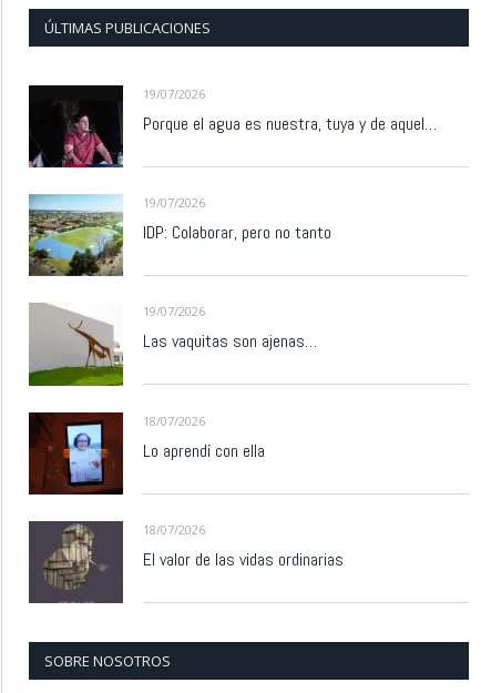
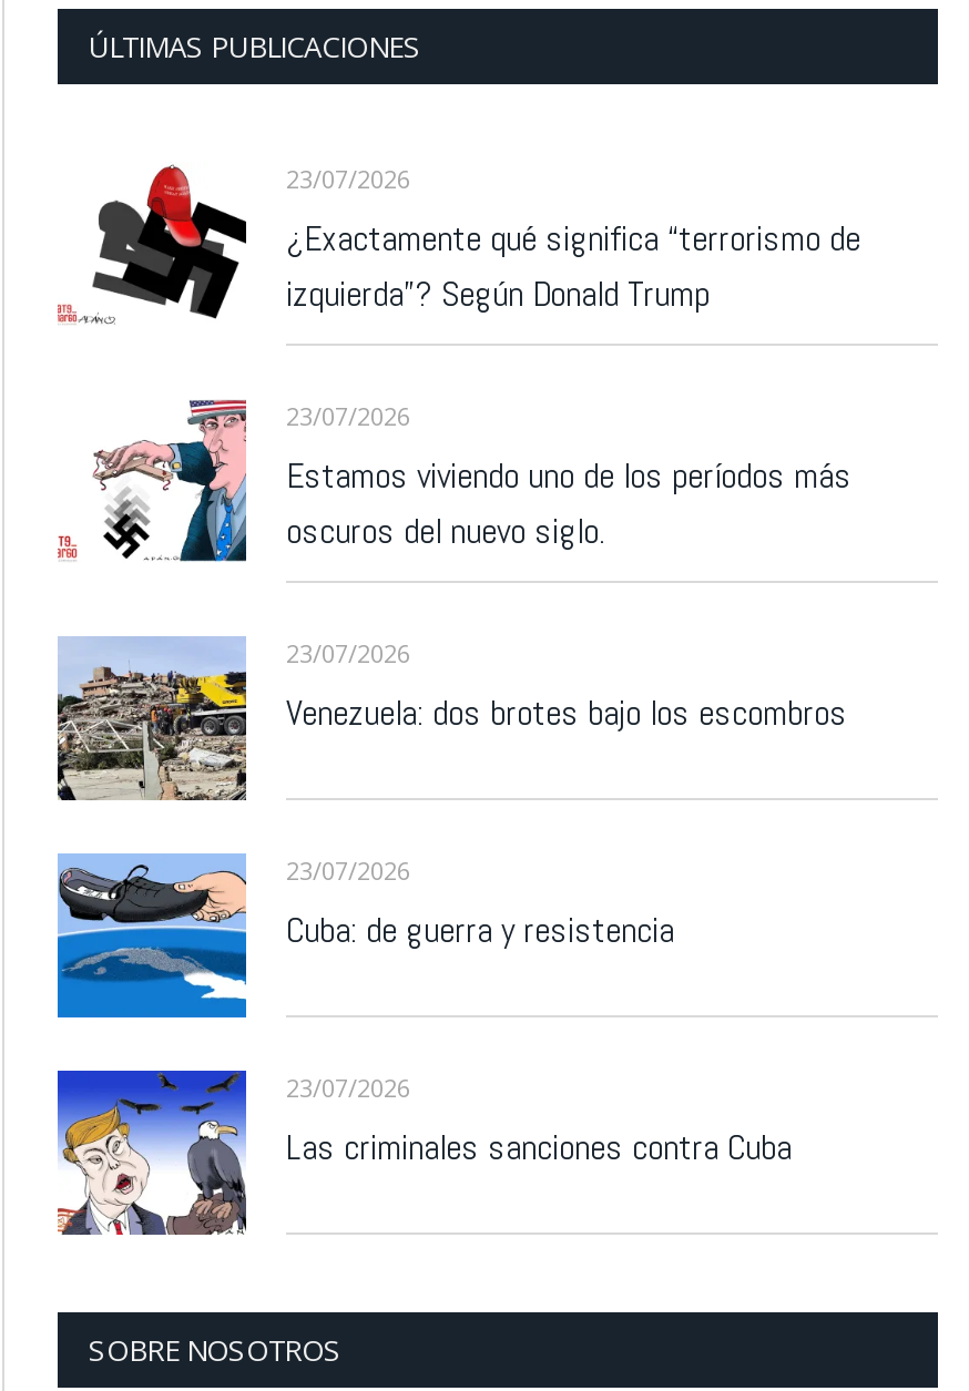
- [image]
- 19/07/2026
- Porque el agua es nuestra, tuya y de aquel…
+ [image]
+ 23/07/2026
+ ¿Exactamente qué significa “terrorismo de
+ izquierda”? Según Donald Trump

- [image]
- 19/07/2026
- IDP: Colaborar, pero no tanto
+ [image]
+ 23/07/2026
+ Estamos viviendo uno de los períodos más
+ oscuros del nuevo siglo.

- [image]
- 19/07/2026
- Las vaquitas son ajenas…
+ [image]
+ 23/07/2026
+ Venezuela: dos brotes bajo los escombros

- [image]
- 18/07/2026
- Lo aprendí con ella
+ [image]
+ 23/07/2026
+ Cuba: de guerra y resistencia

- [image]
- 18/07/2026
- El valor de las vidas ordinarias
+ [image]
+ 23/07/2026
+ Las criminales sanciones contra Cuba
